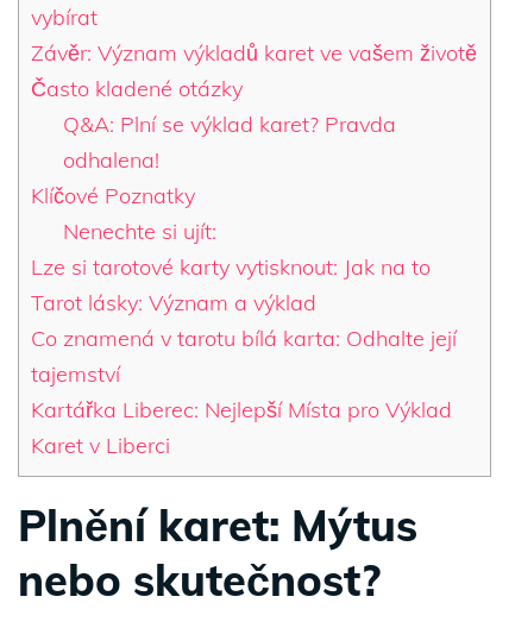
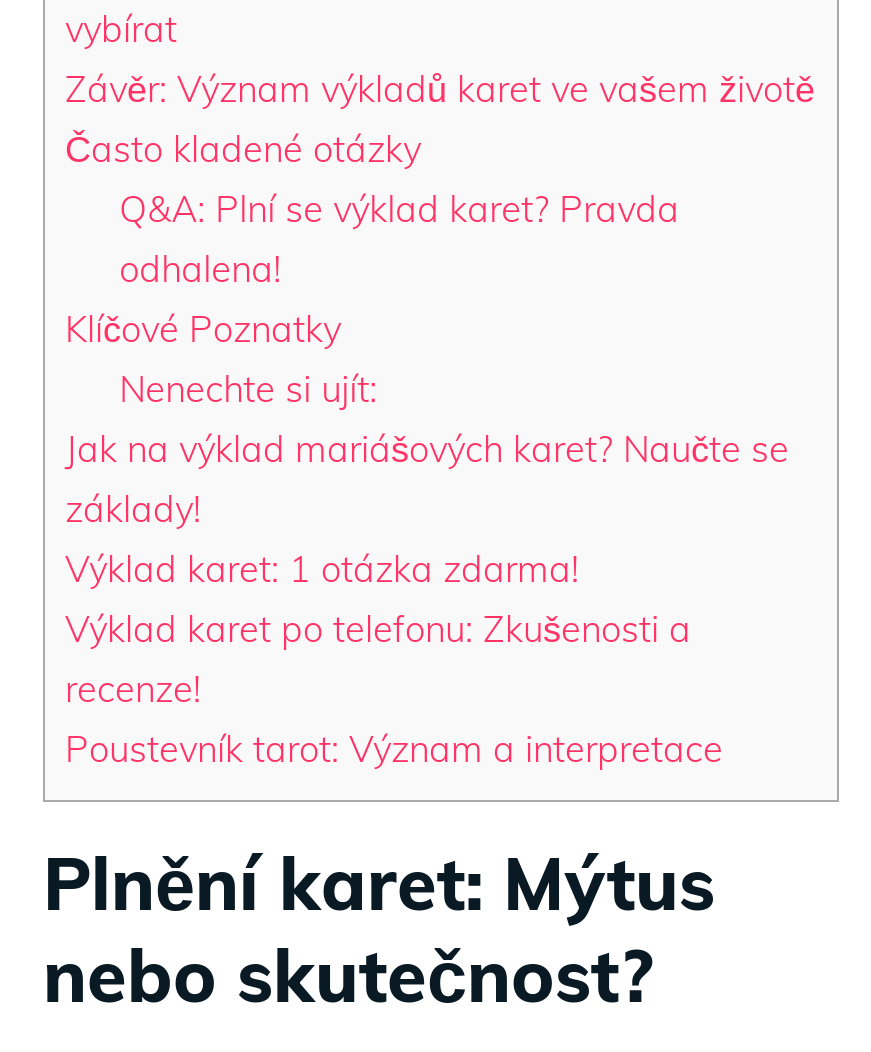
- Lze si tarotové karty vytisknout: Jak na to
- Tarot lásky: Význam a výklad
- Co znamená v tarotu bílá karta: Odhalte její
- tajemství
- Kartářka Liberec: Nejlepší Místa pro Výklad
- Karet v Liberci
+ Jak na výklad mariášových karet? Naučte se
+ základy!
+ Výklad karet: 1 otázka zdarma!
+ Výklad karet po telefonu: Zkušenosti a
+ recenze!
+ Poustevník tarot: Význam a interpretace
